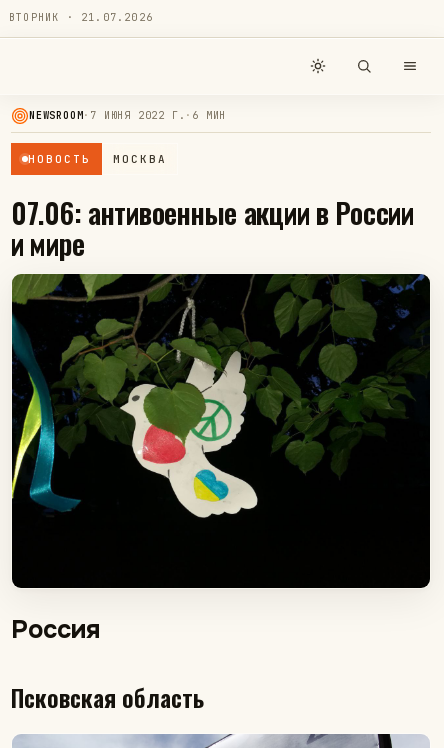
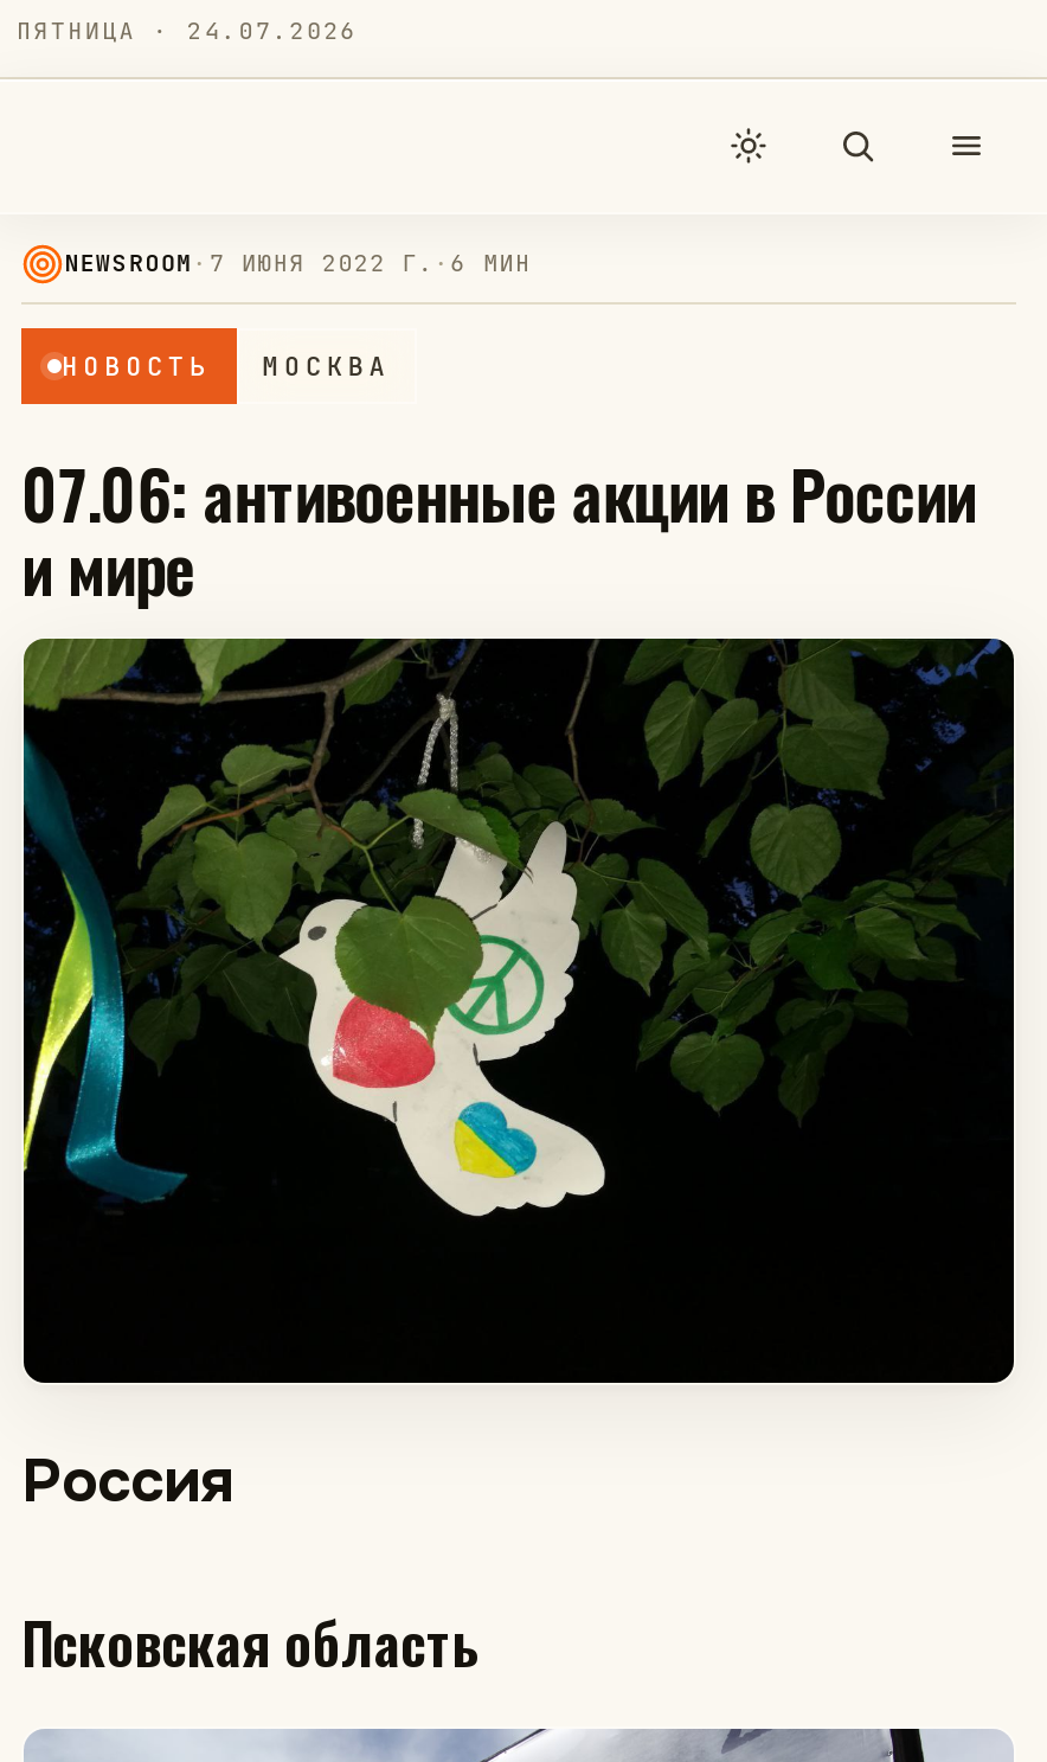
- ВТОРНИК · 21.07.2026
+ ПЯТНИЦА · 24.07.2026
